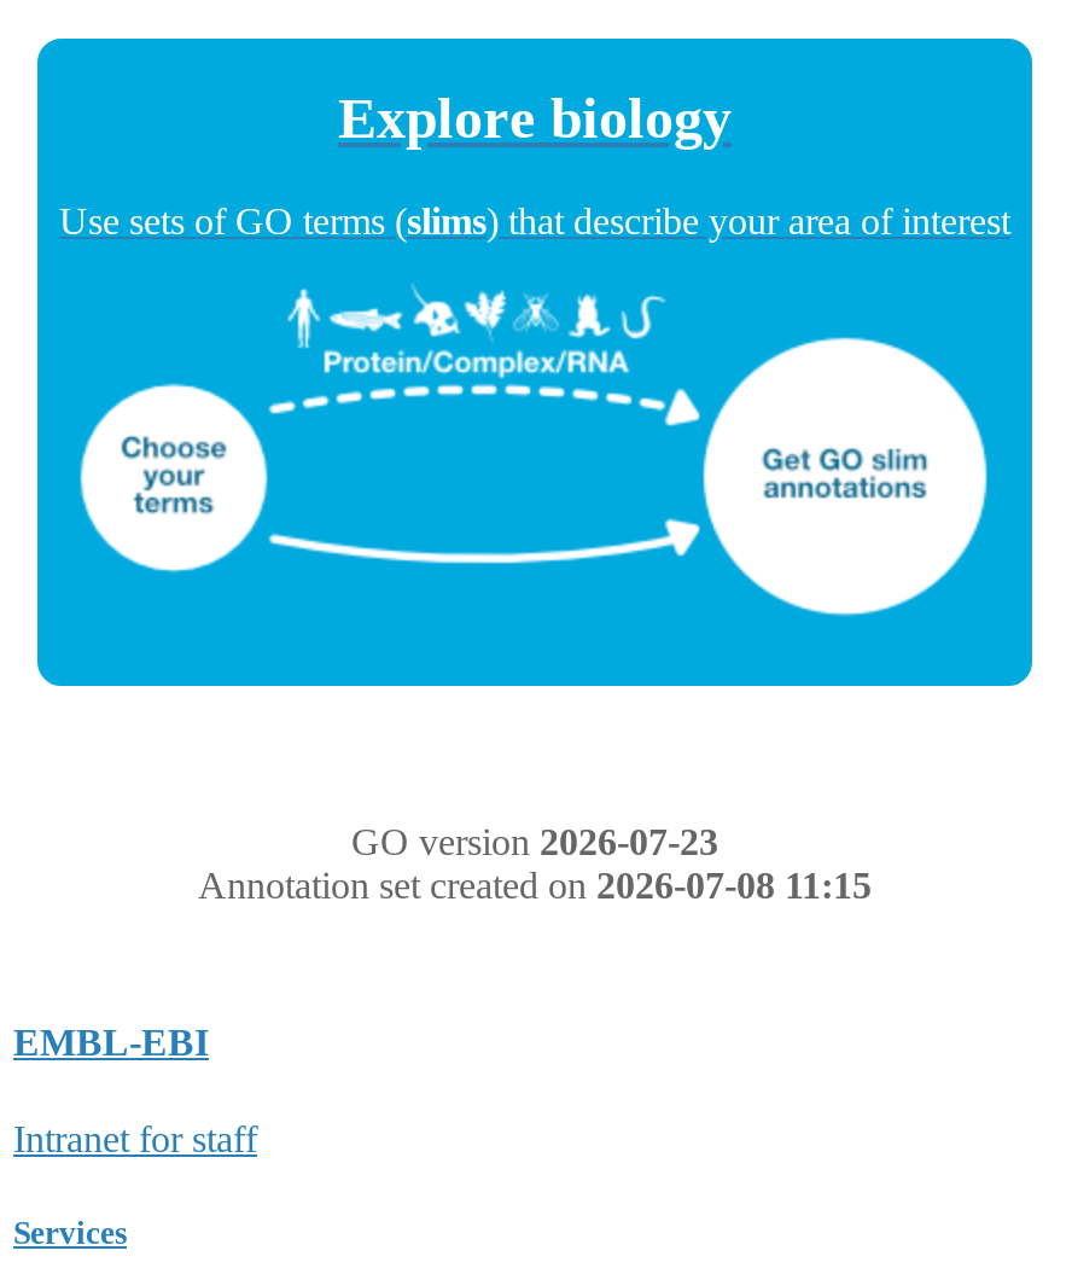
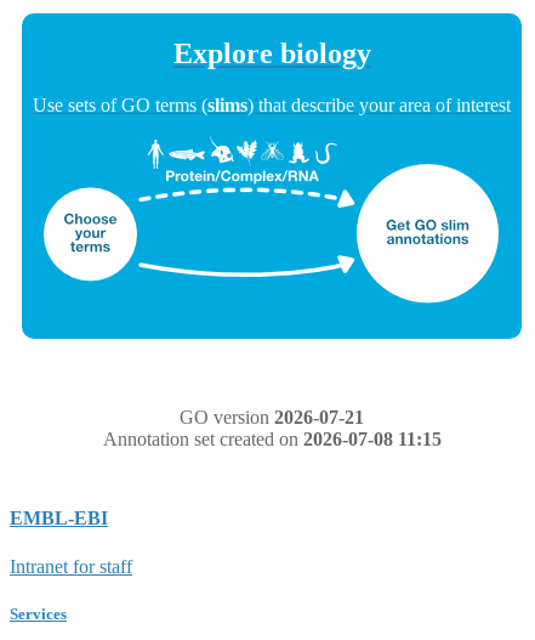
- GO version 2026-07-23
+ GO version 2026-07-21
